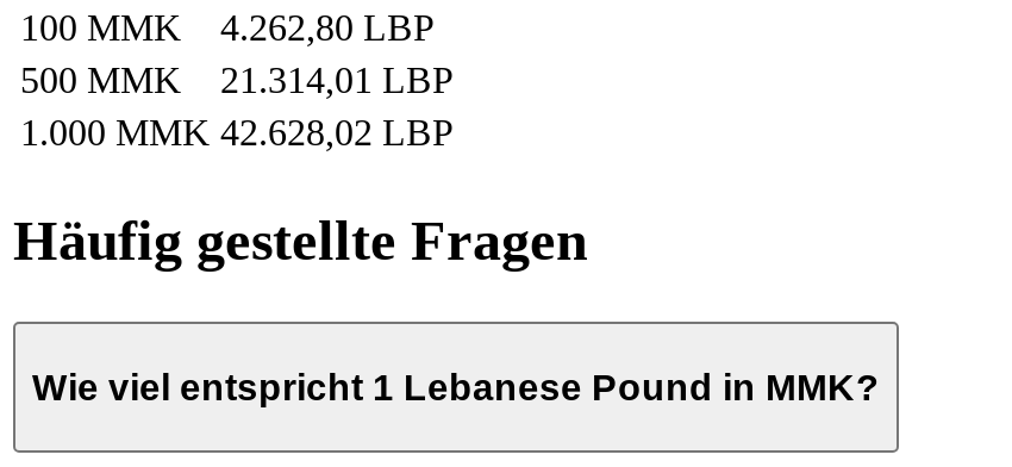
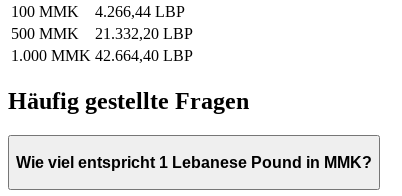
- 100 MMK 4.262,80 LBP
+ 100 MMK 4.266,44 LBP

- 500 MMK 21.314,01 LBP
+ 500 MMK 21.332,20 LBP

- 1.000 MMK 42.628,02 LBP
+ 1.000 MMK 42.664,40 LBP
